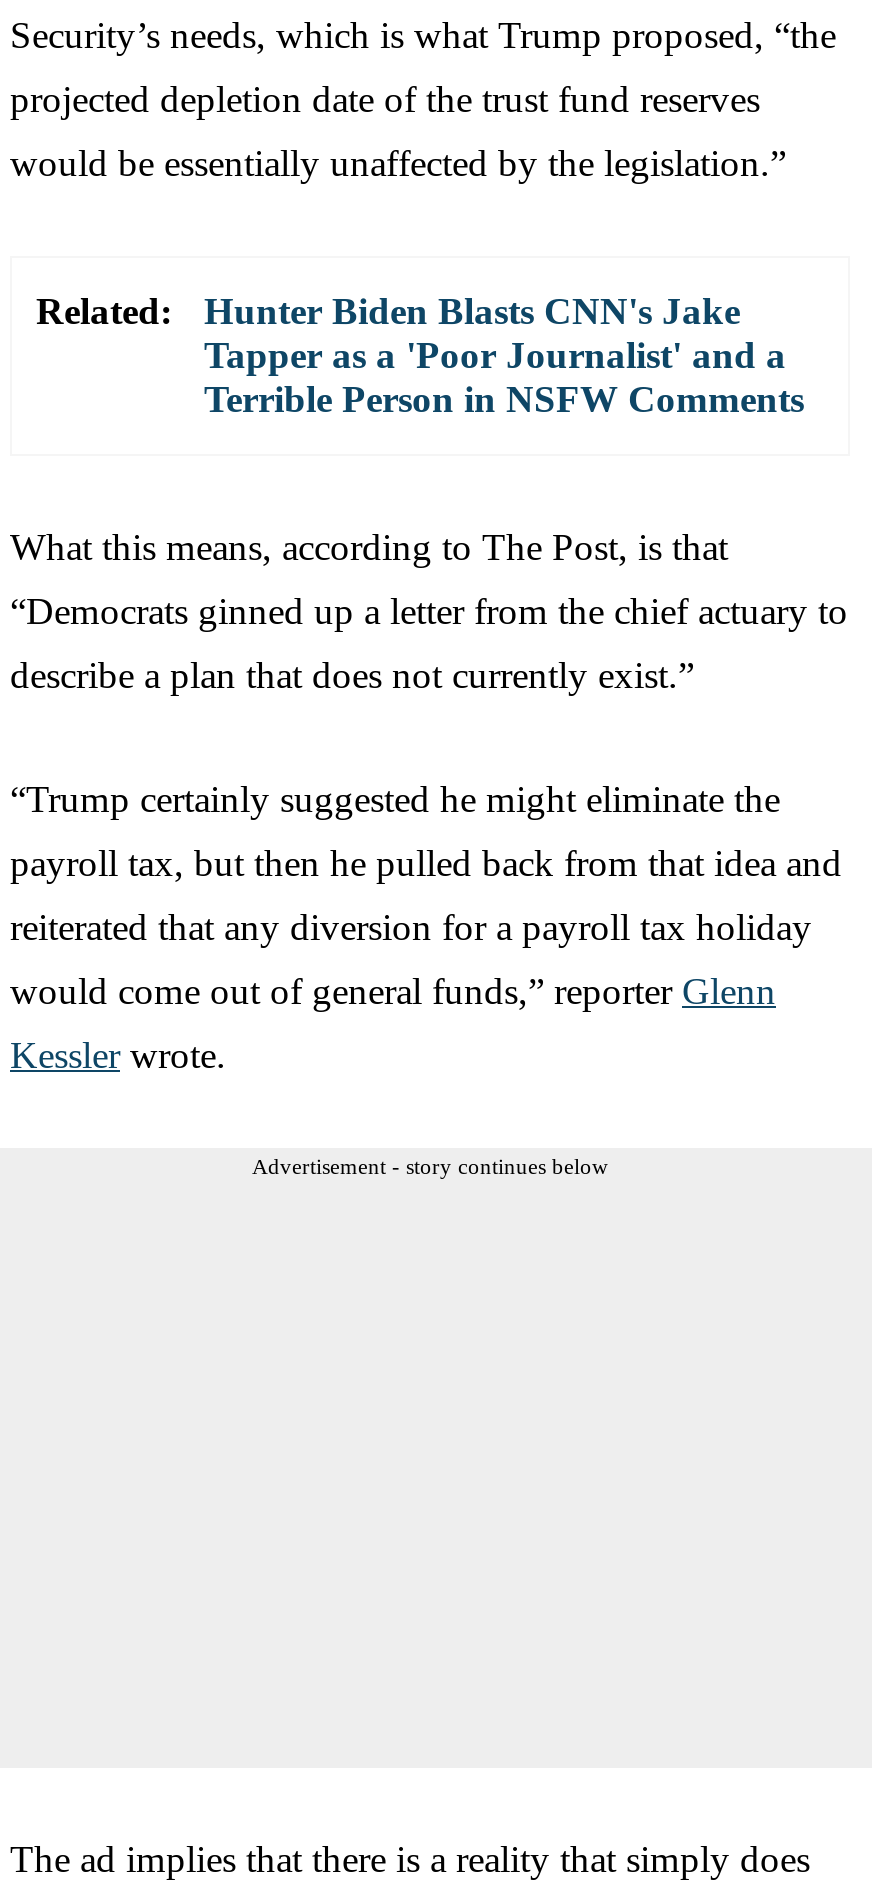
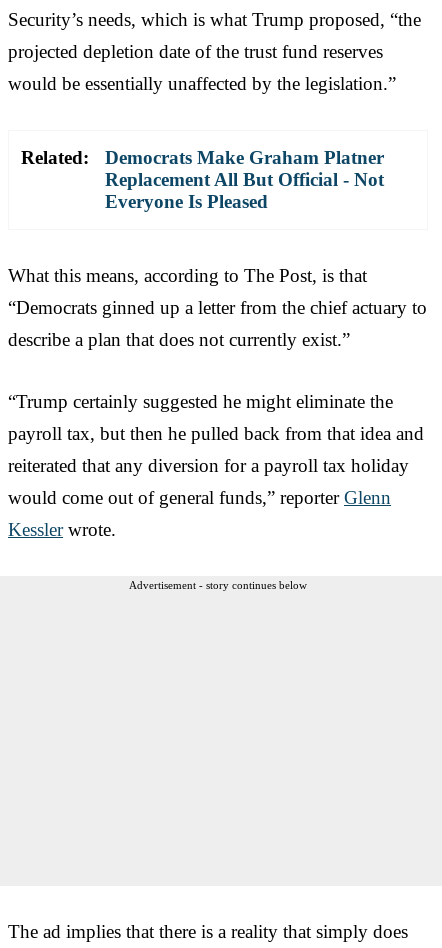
- Hunter Biden Blasts CNN's Jake
- Tapper as a 'Poor Journalist' and a
- Terrible Person in NSFW Comments
+ Democrats Make Graham Platner
+ Replacement All But Official - Not
+ Everyone Is Pleased
